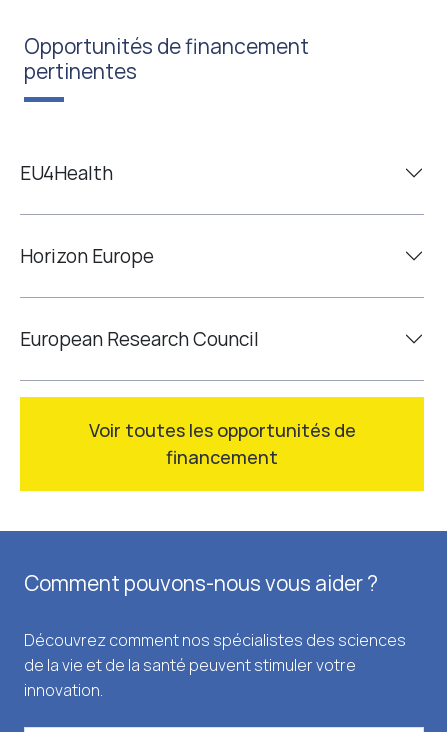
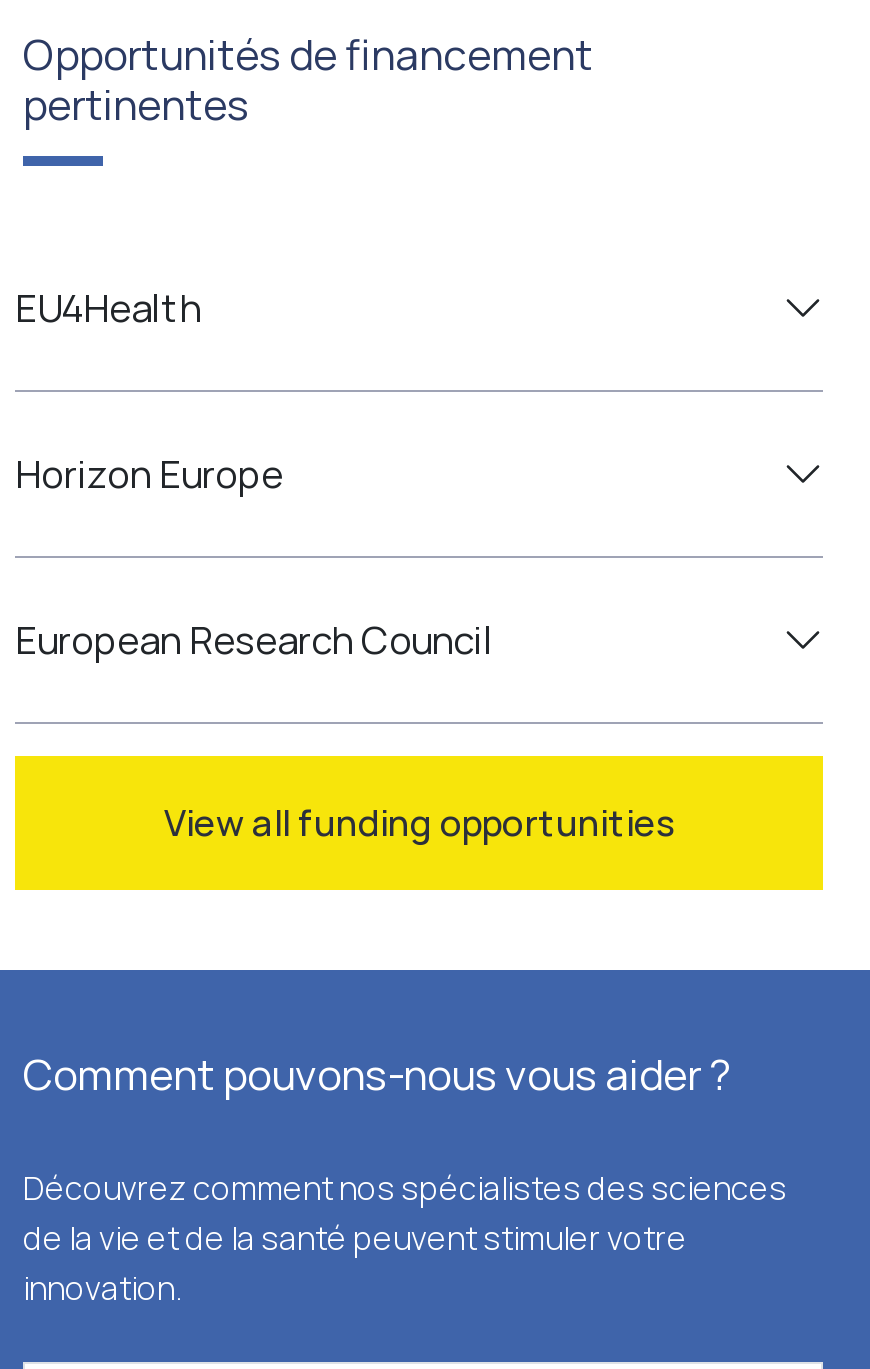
- Voir toutes les opportunités de
- financement
+ View all funding opportunities
